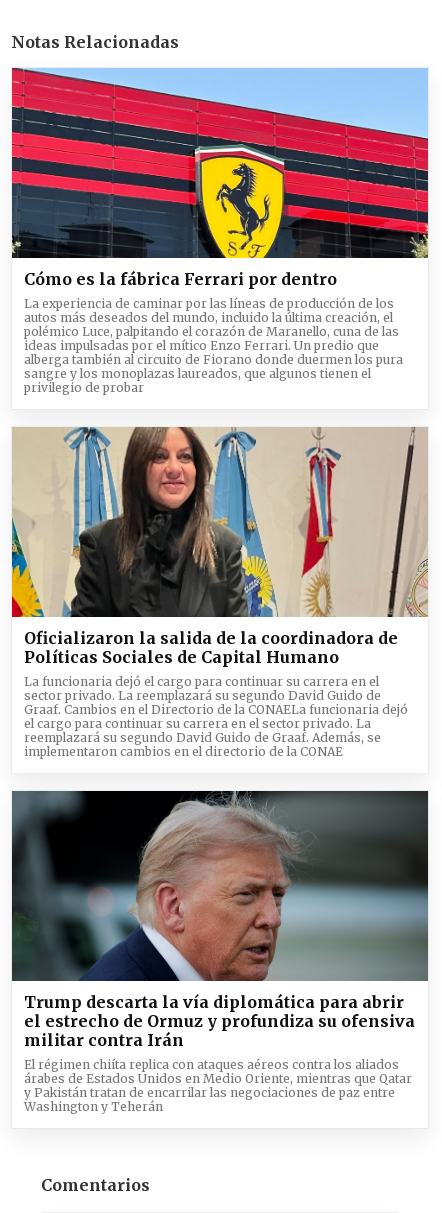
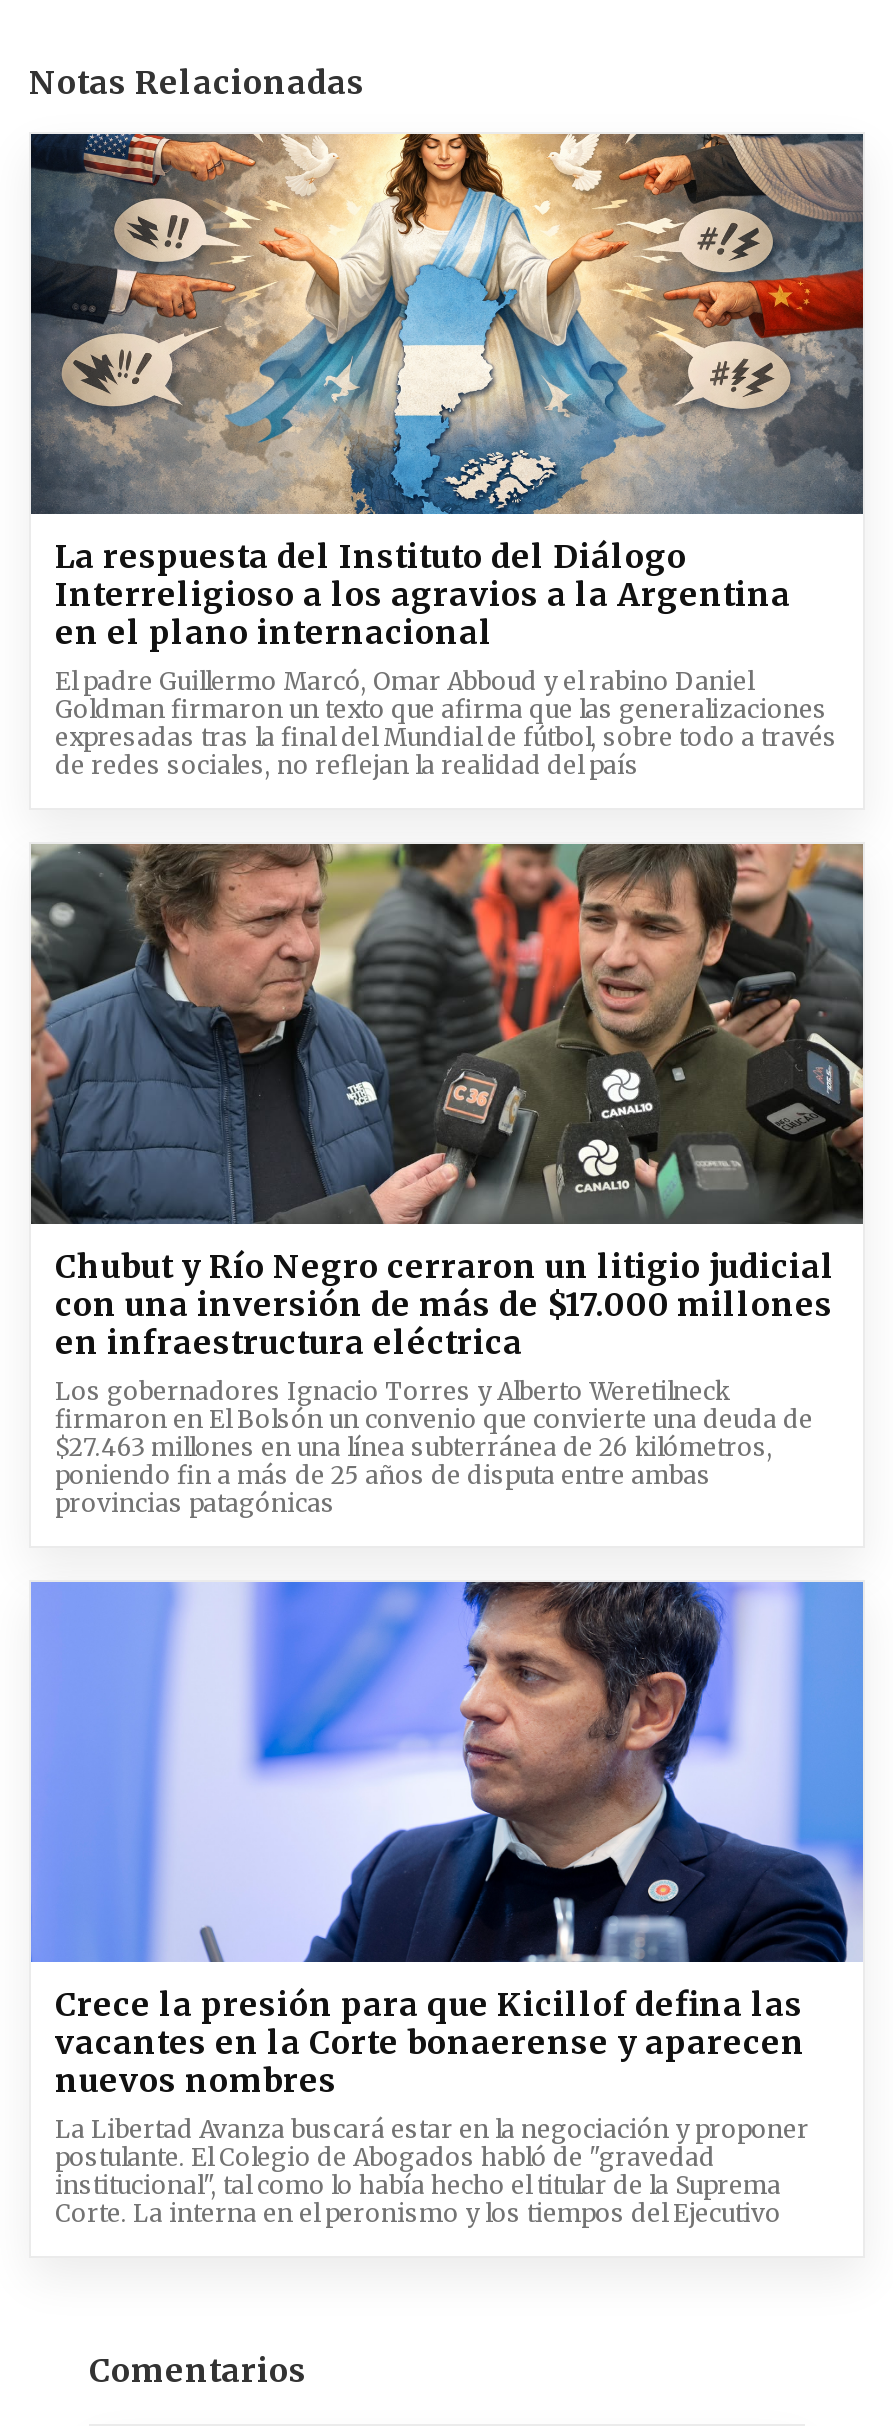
- [image]
- Cómo es la fábrica Ferrari por dentro
- La experiencia de caminar por las líneas de producción de los
- autos más deseados del mundo, incluido la última creación, el
- polémico Luce, palpitando el corazón de Maranello, cuna de las
- ideas impulsadas por el mítico Enzo Ferrari. Un predio que
- alberga también al circuito de Fiorano donde duermen los pura
- sangre y los monoplazas laureados, que algunos tienen el
- privilegio de probar
+ [image]
+ La respuesta del Instituto del Diálogo
+ Interreligioso a los agravios a la Argentina
+ en el plano internacional
+ El padre Guillermo Marcó, Omar Abboud y el rabino Daniel
+ Goldman firmaron un texto que afirma que las generalizaciones
+ expresadas tras la final del Mundial de fútbol, sobre todo a través
+ de redes sociales, no reflejan la realidad del país

- [image]
- Oficializaron la salida de la coordinadora de
- Políticas Sociales de Capital Humano
- La funcionaria dejó el cargo para continuar su carrera en el
- sector privado. La reemplazará su segundo David Guido de
- Graaf. Cambios en el Directorio de la CONAELa funcionaria dejó
- el cargo para continuar su carrera en el sector privado. La
- reemplazará su segundo David Guido de Graaf. Además, se
- implementaron cambios en el directorio de la CONAE
+ [image]
+ Chubut y Río Negro cerraron un litigio judicial
+ con una inversión de más de $17.000 millones
+ en infraestructura eléctrica
+ Los gobernadores Ignacio Torres y Alberto Weretilneck
+ firmaron en El Bolsón un convenio que convierte una deuda de
+ $27.463 millones en una línea subterránea de 26 kilómetros,
+ poniendo fin a más de 25 años de disputa entre ambas
+ provincias patagónicas

- [image]
- Trump descarta la vía diplomática para abrir
- el estrecho de Ormuz y profundiza su ofensiva
- militar contra Irán
- El régimen chiíta replica con ataques aéreos contra los aliados
- árabes de Estados Unidos en Medio Oriente, mientras que Qatar
- y Pakistán tratan de encarrilar las negociaciones de paz entre
- Washington y Teherán
+ [image]
+ Crece la presión para que Kicillof defina las
+ vacantes en la Corte bonaerense y aparecen
+ nuevos nombres
+ La Libertad Avanza buscará estar en la negociación y proponer
+ postulante. El Colegio de Abogados habló de "gravedad
+ institucional", tal como lo había hecho el titular de la Suprema
+ Corte. La interna en el peronismo y los tiempos del Ejecutivo
